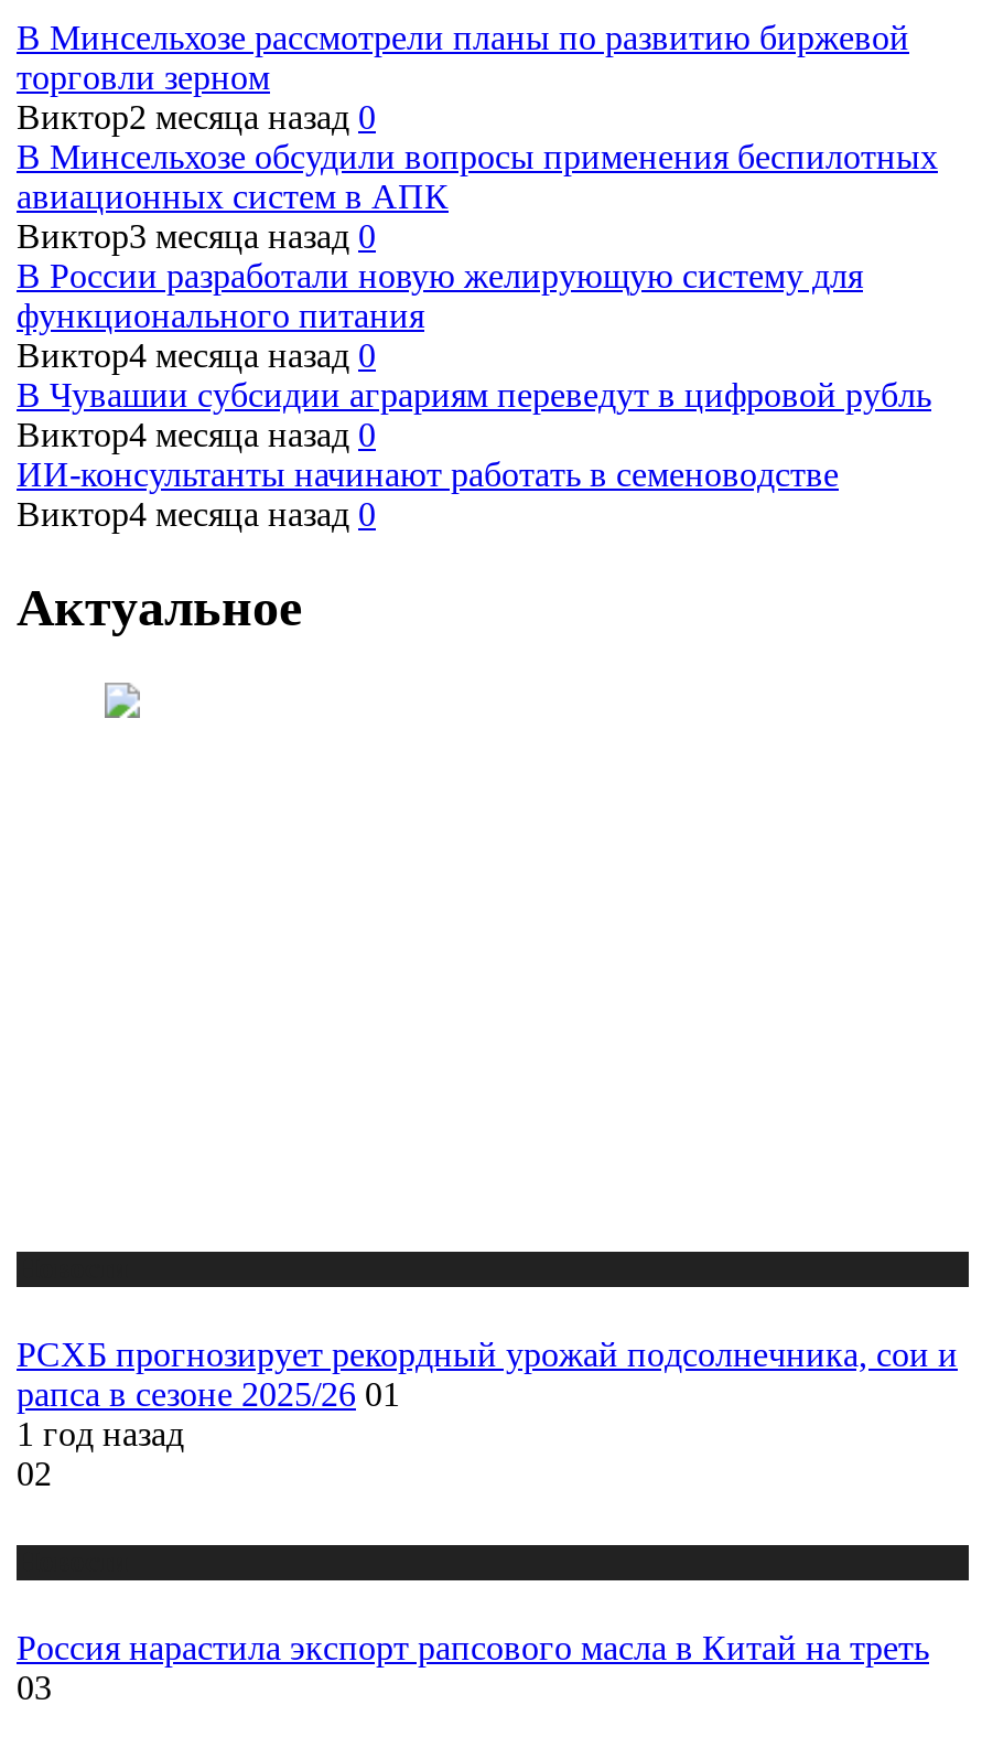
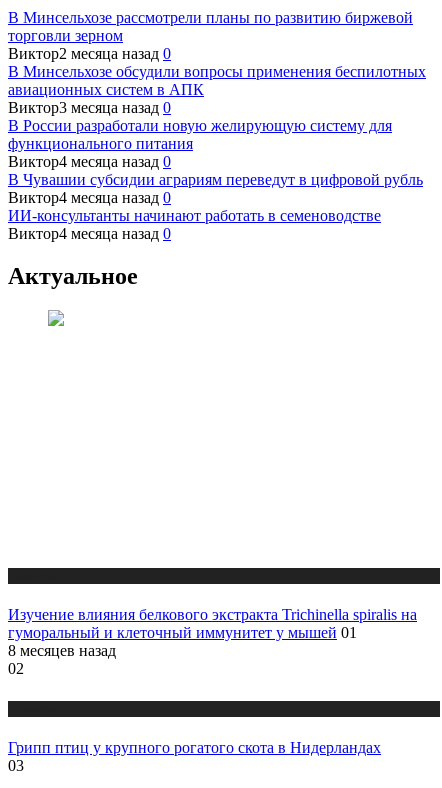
- РСХБ прогнозирует рекордный урожай подсолнечника, сои и
- рапса в сезоне 2025/26 01
- 1 год назад
+ Изучение влияния белкового экстракта Trichinella spiralis на
+ гуморальный и клеточный иммунитет у мышей 01
+ 8 месяцев назад

- Россия нарастила экспорт рапсового масла в Китай на треть
+ Грипп птиц у крупного рогатого скота в Нидерландах
